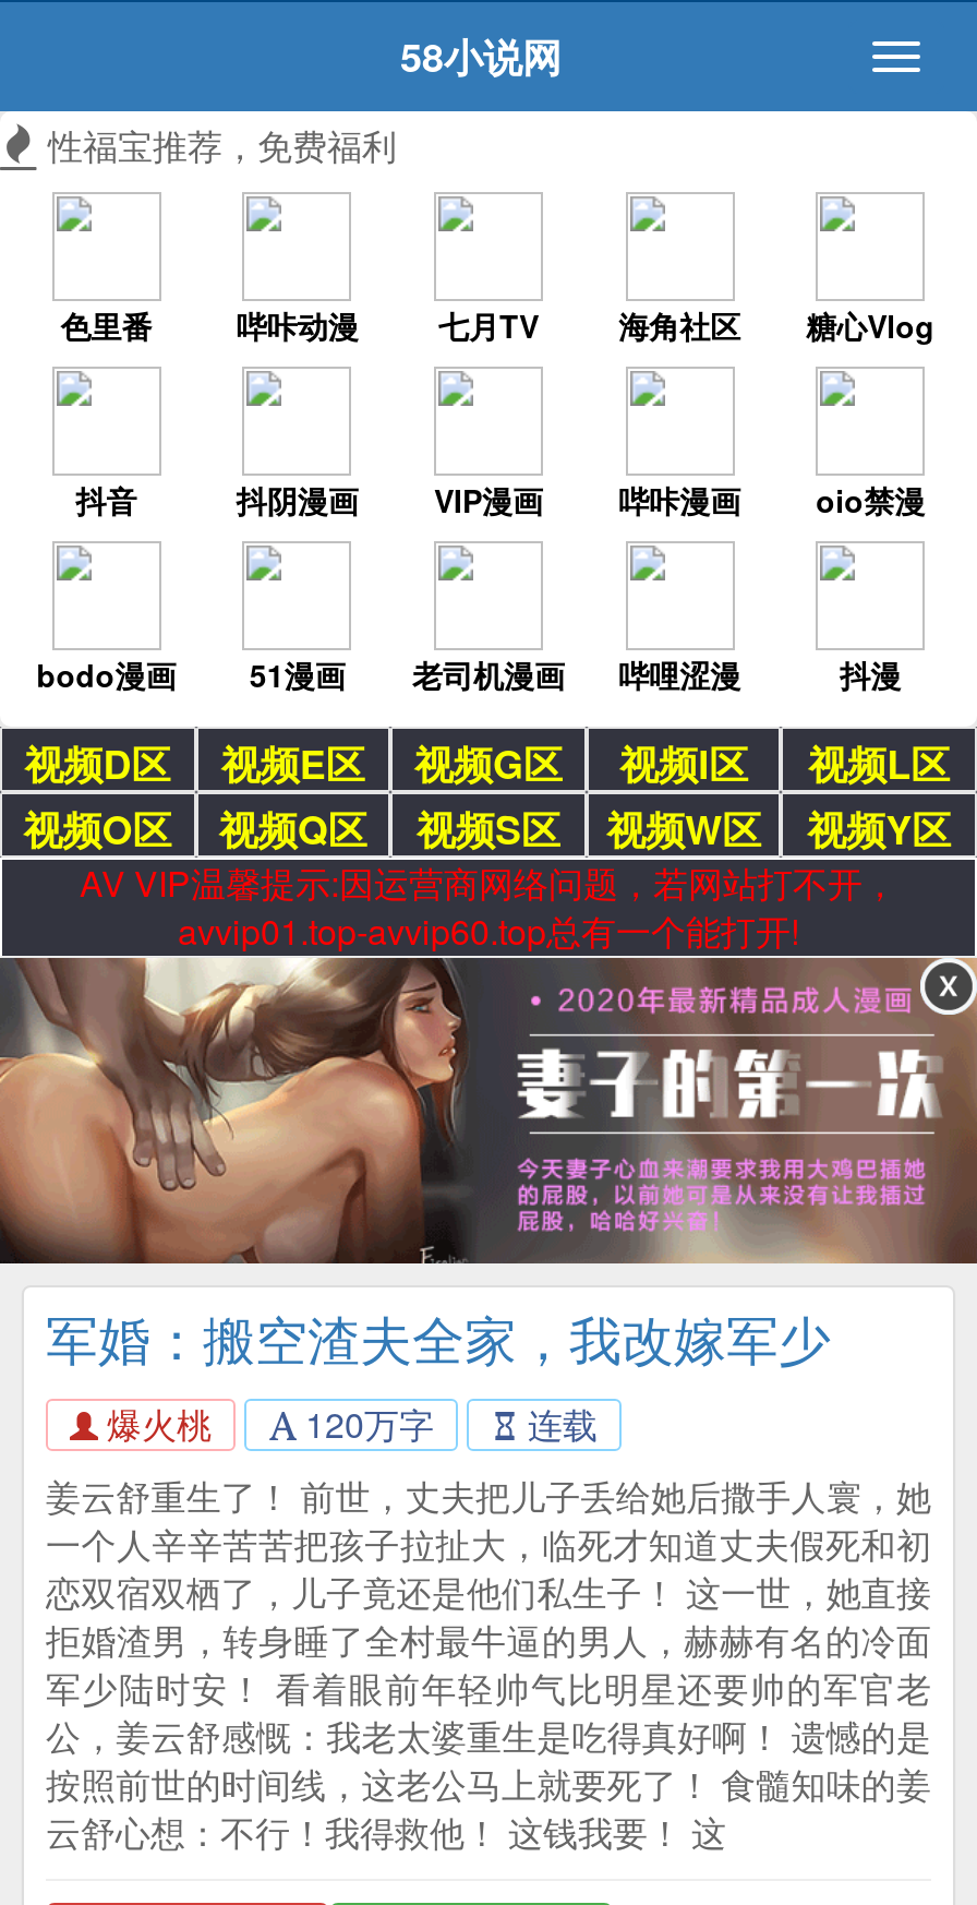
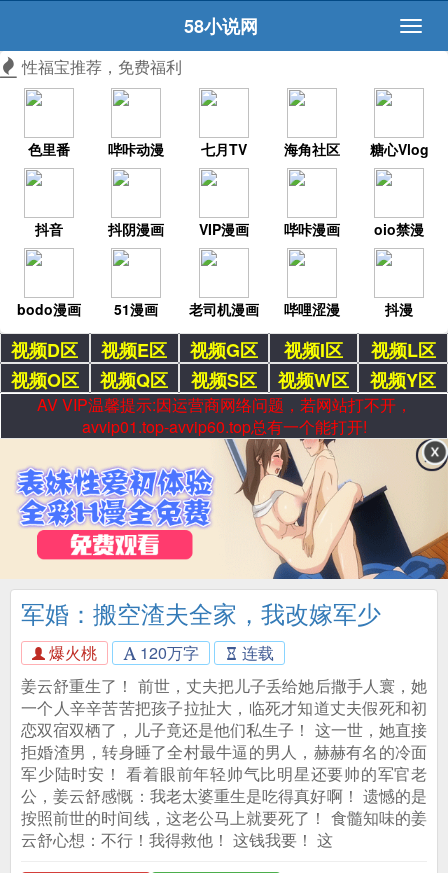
- [image]
+ [image]
